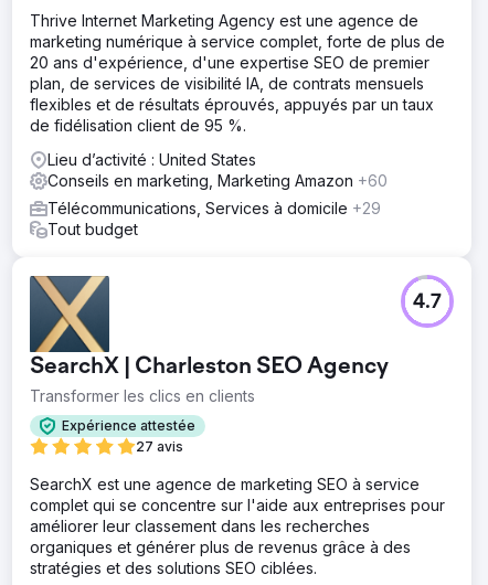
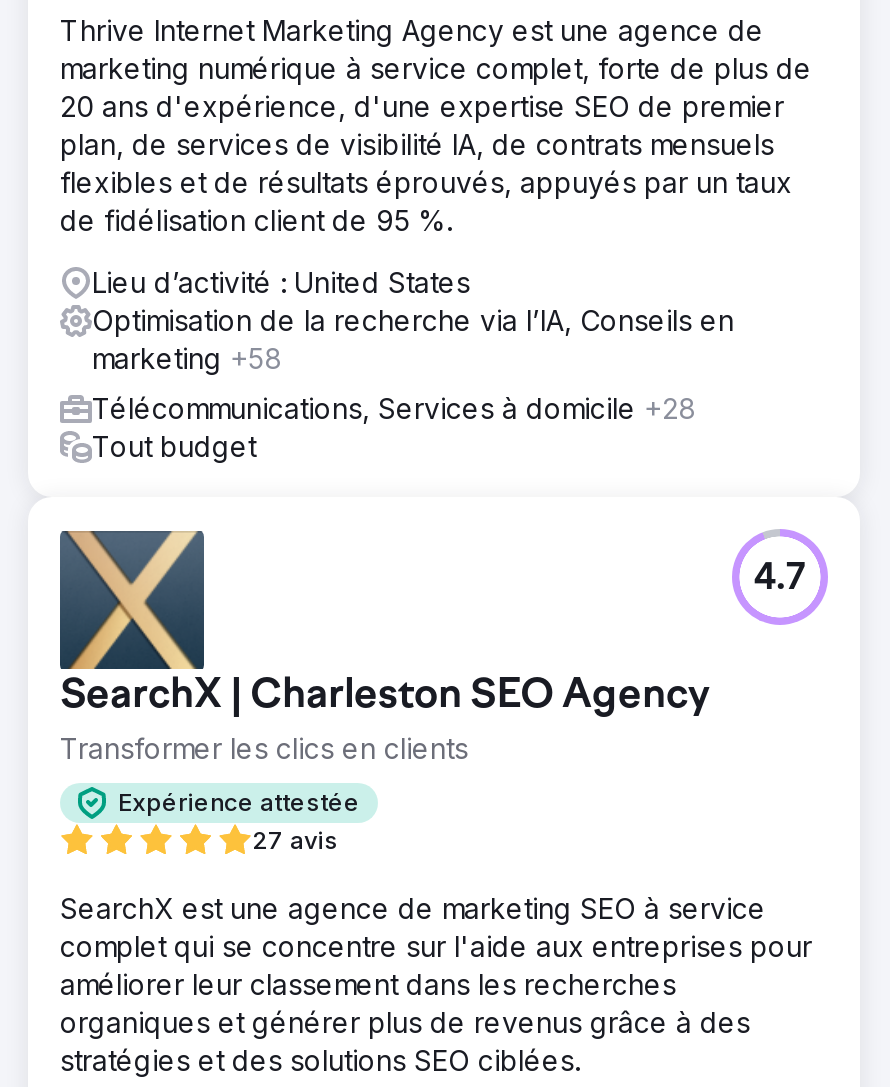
- Conseils en marketing, Marketing Amazon +60
+ Optimisation de la recherche via l’IA, Conseils en
+ marketing +58

- Télécommunications, Services à domicile +29
+ Télécommunications, Services à domicile +28
